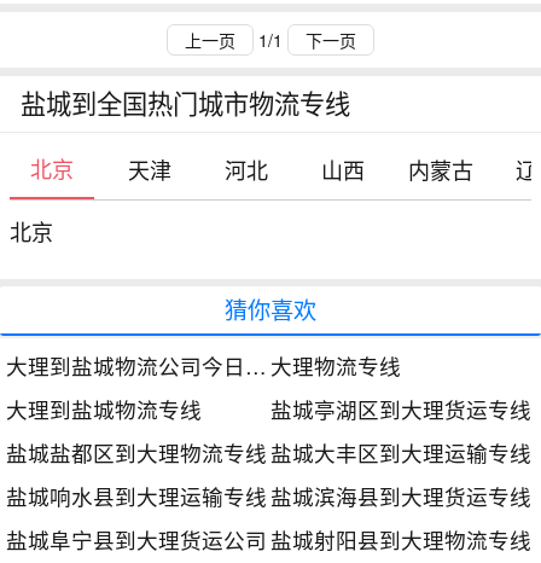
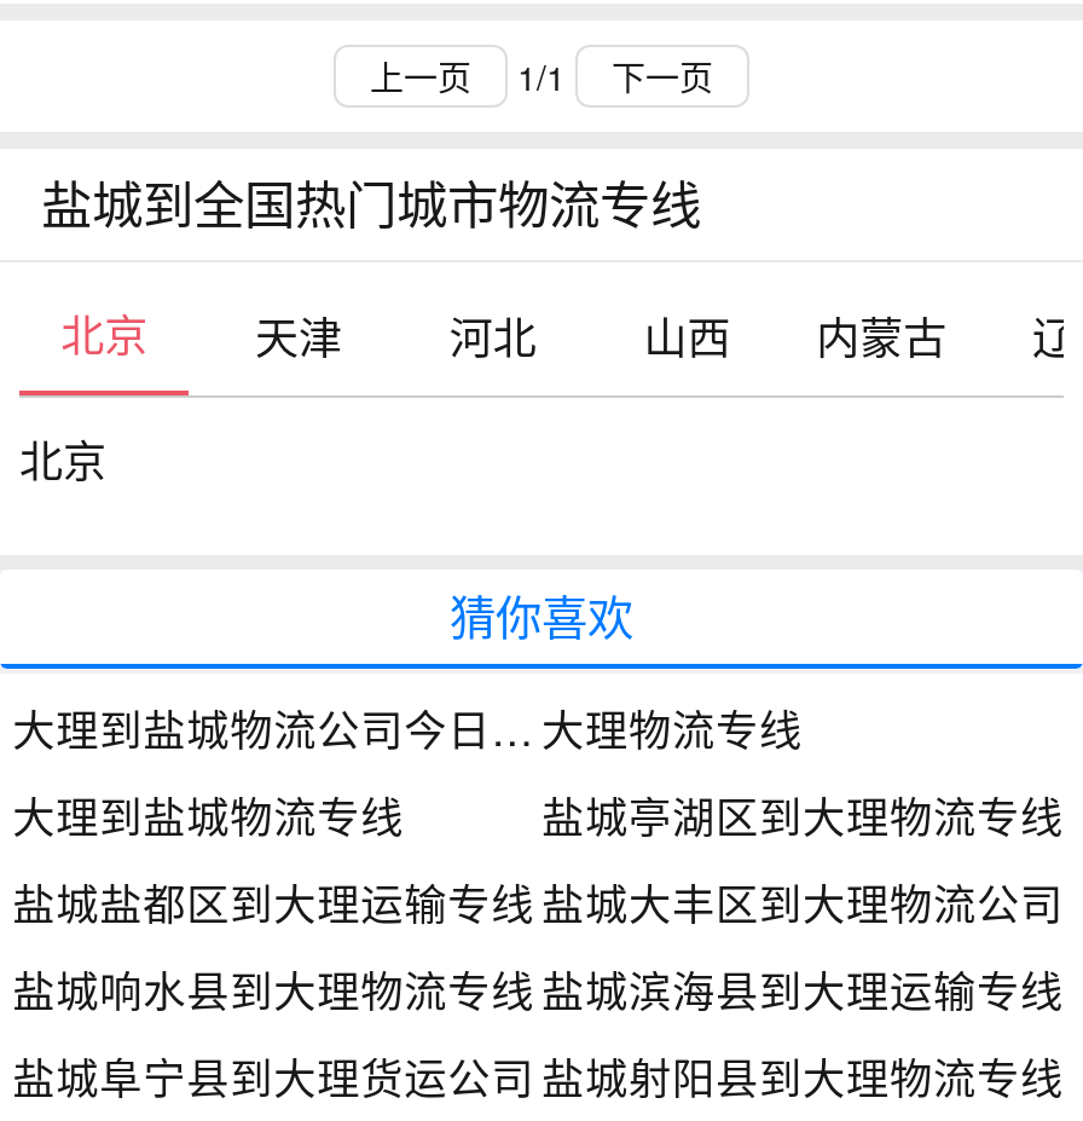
- 盐城亭湖区到大理货运专线
+ 盐城亭湖区到大理物流专线

- 盐城盐都区到大理物流专线 盐城大丰区到大理运输专线
+ 盐城盐都区到大理运输专线 盐城大丰区到大理物流公司

- 盐城响水县到大理运输专线 盐城滨海县到大理货运专线
+ 盐城响水县到大理物流专线 盐城滨海县到大理运输专线
